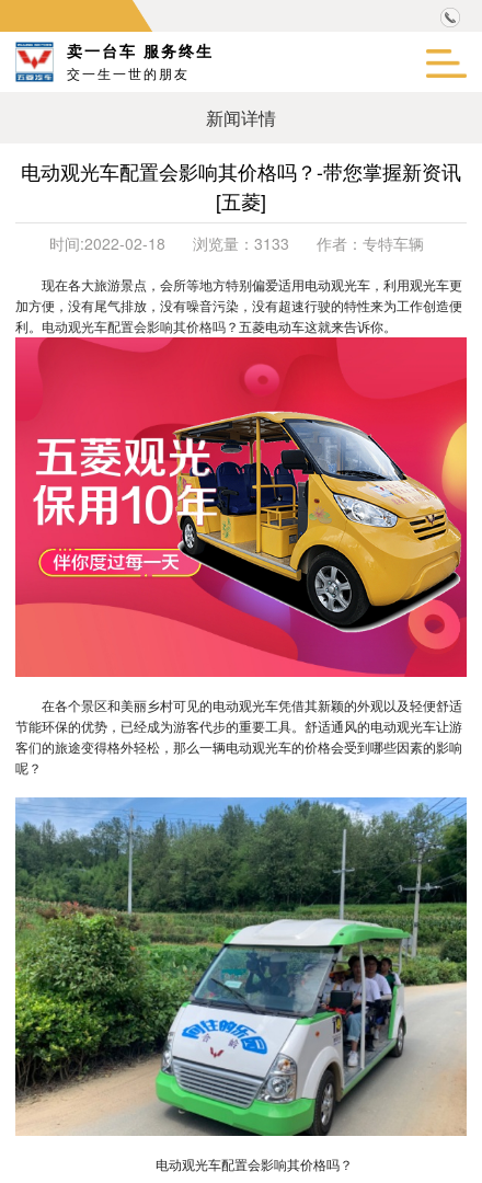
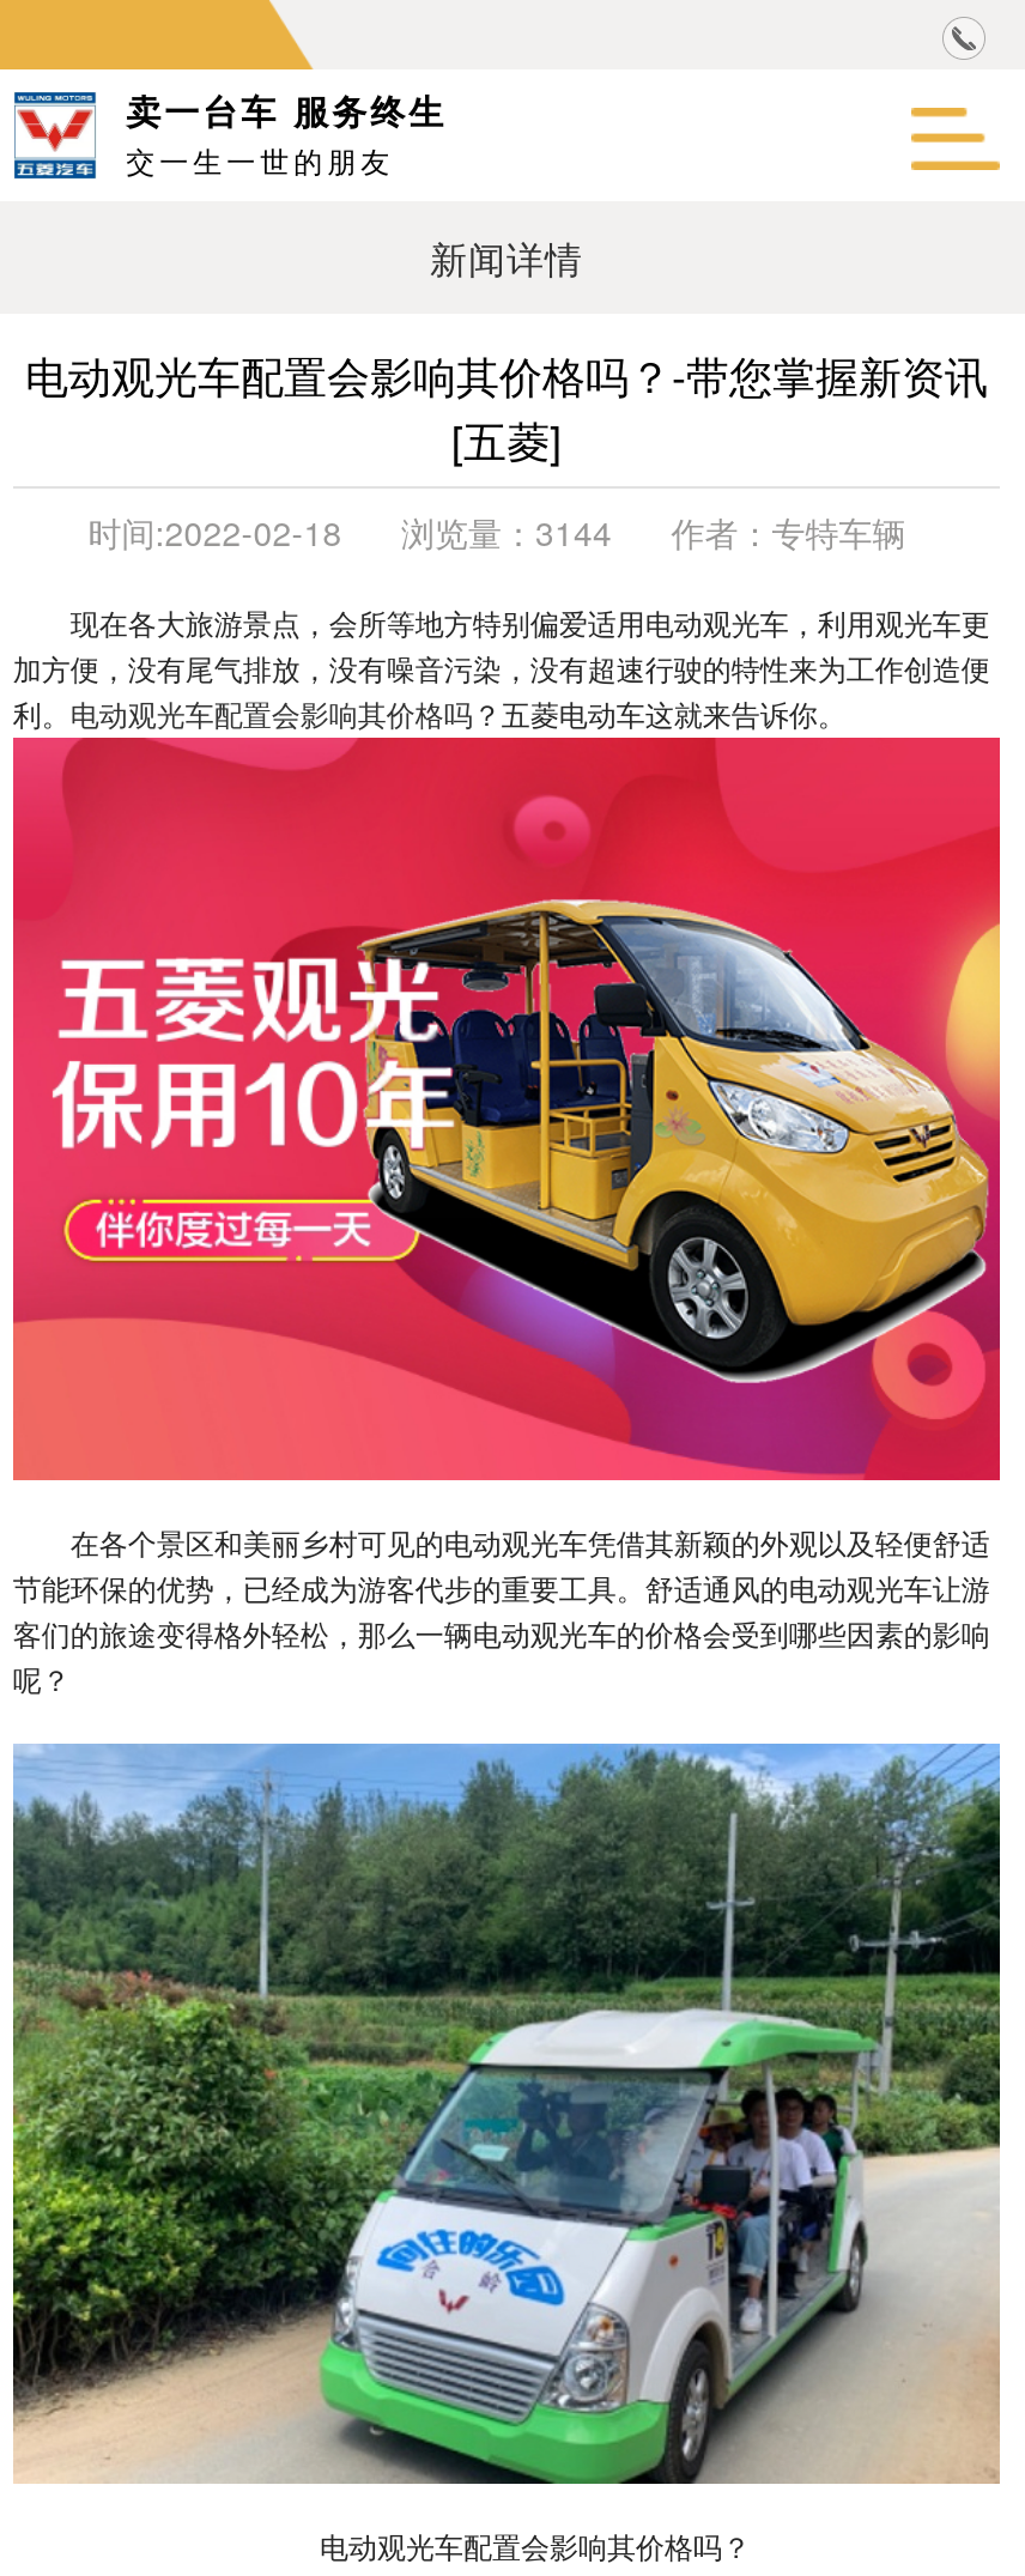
- 时间:2022-02-18 浏览量：3133 作者：专特车辆
+ 时间:2022-02-18 浏览量：3144 作者：专特车辆
